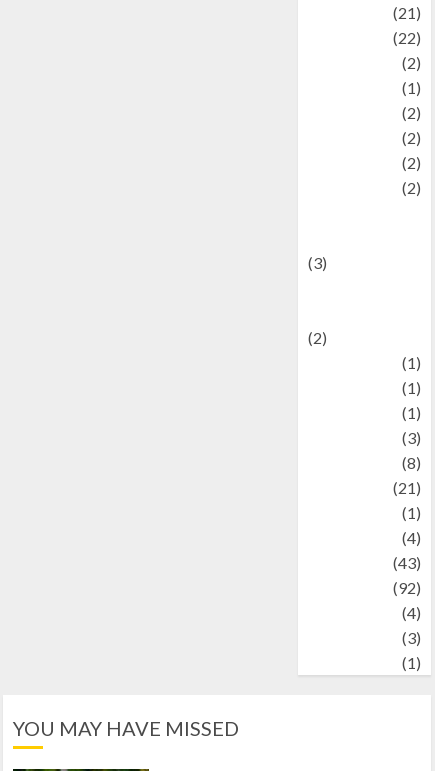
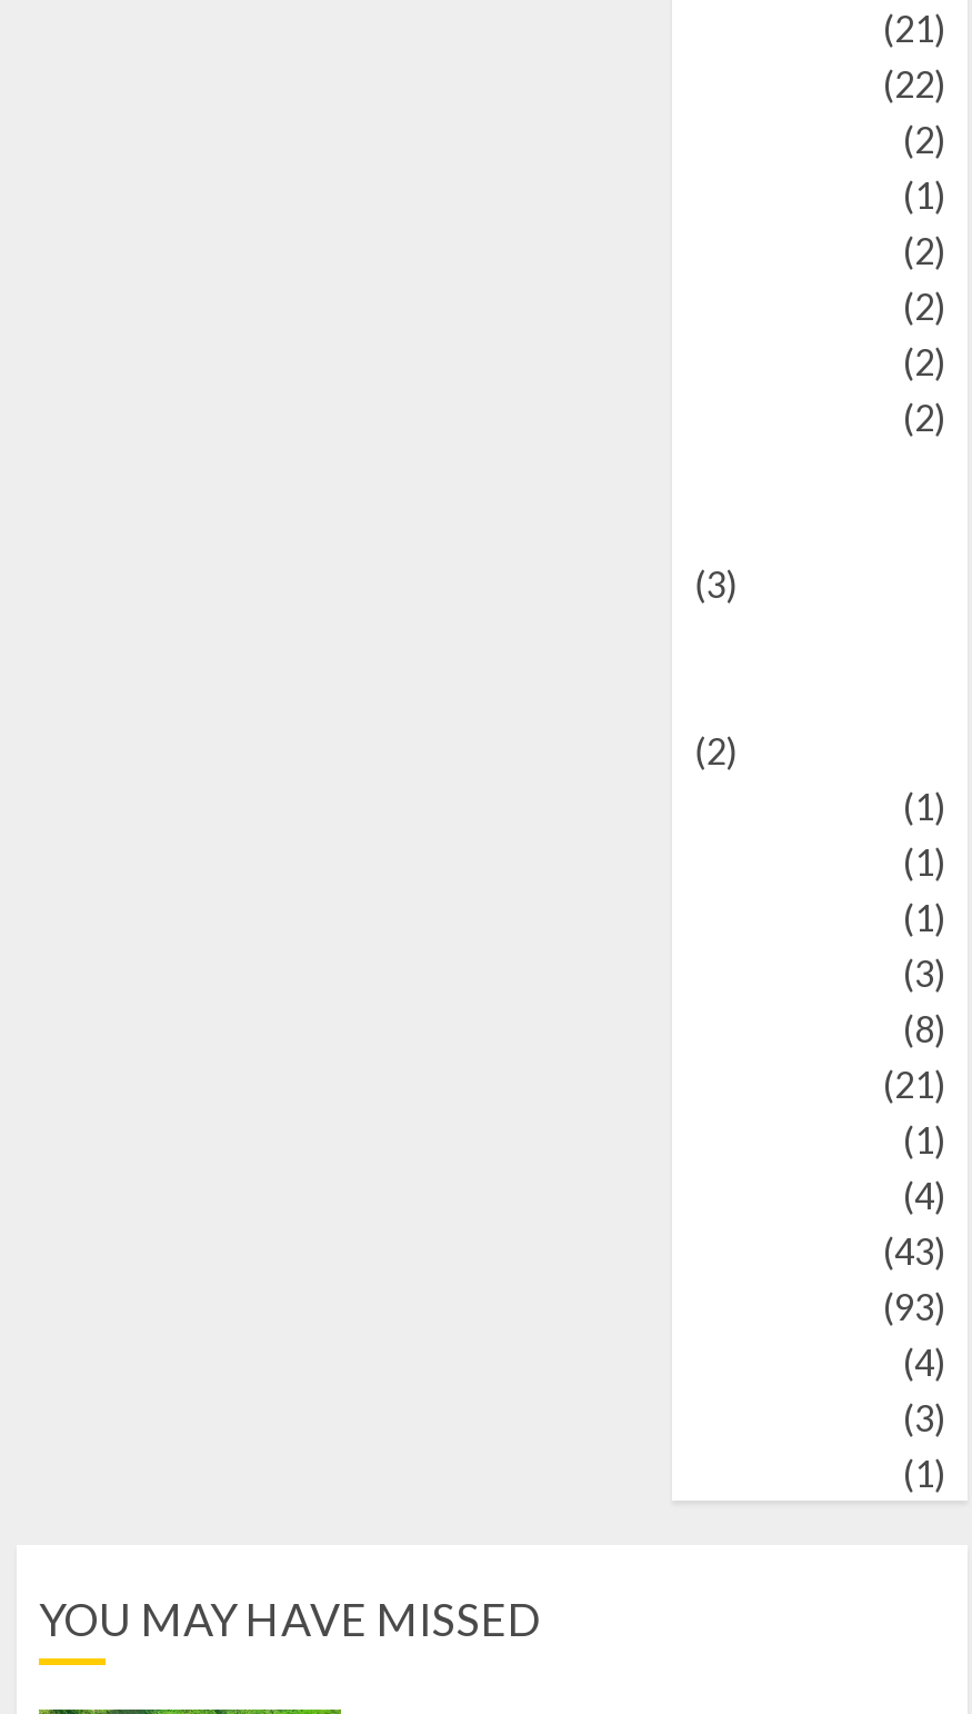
- (92)
+ (93)
